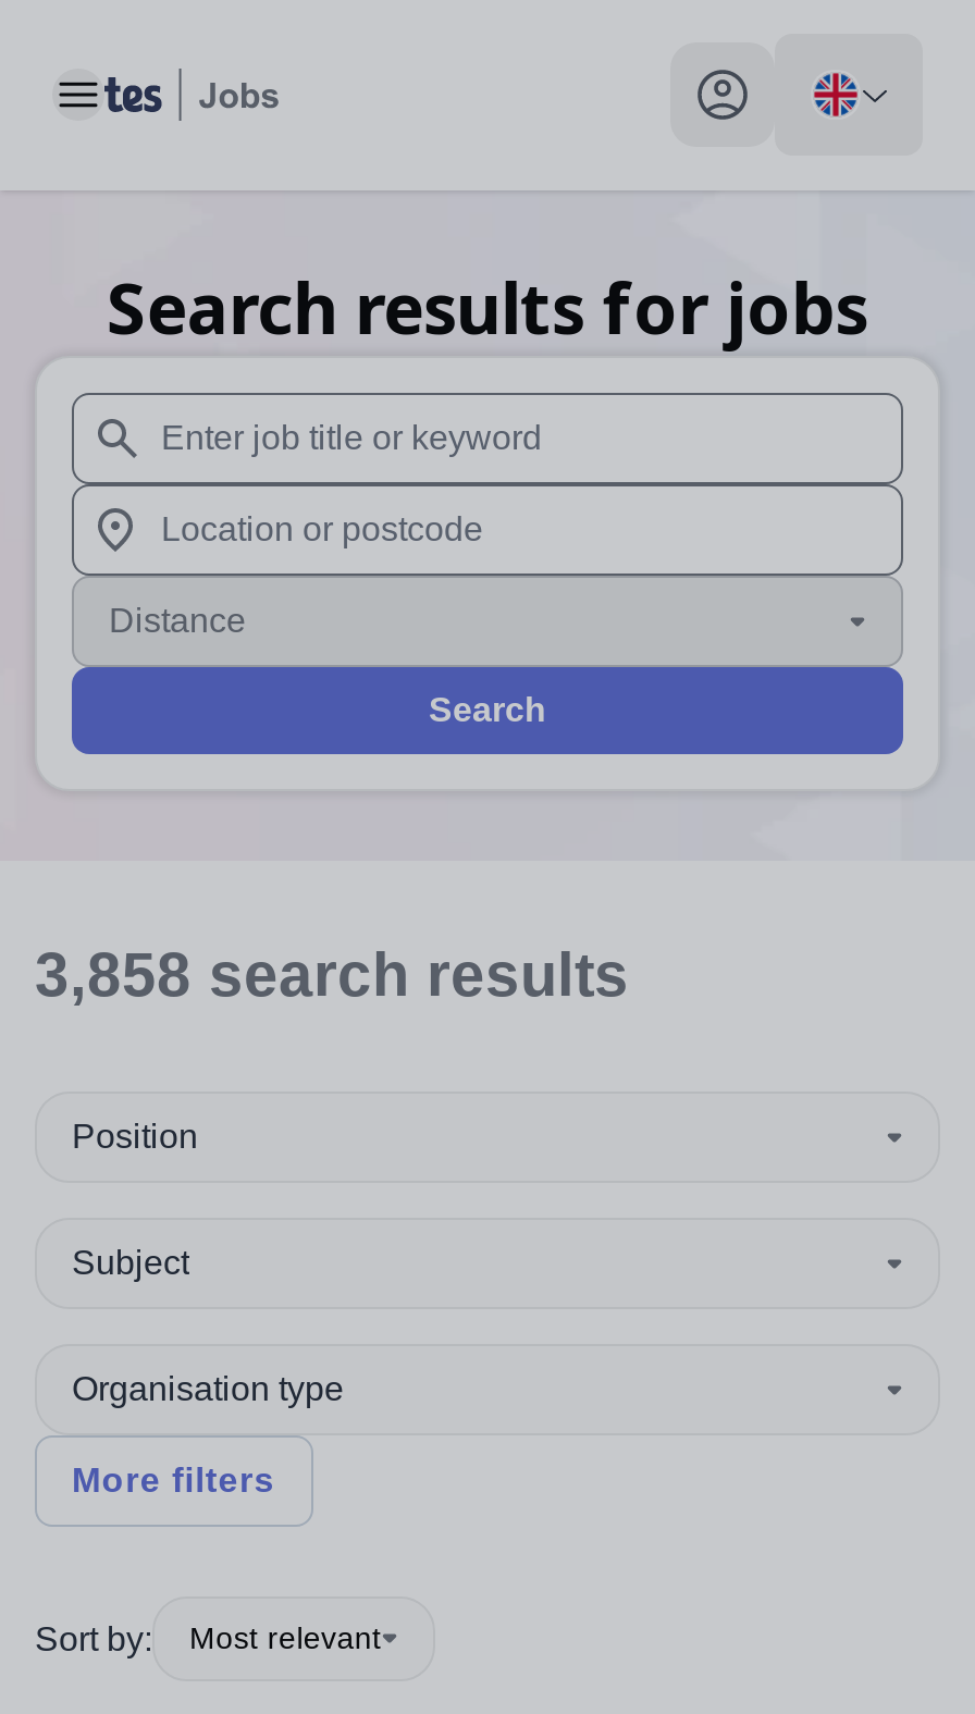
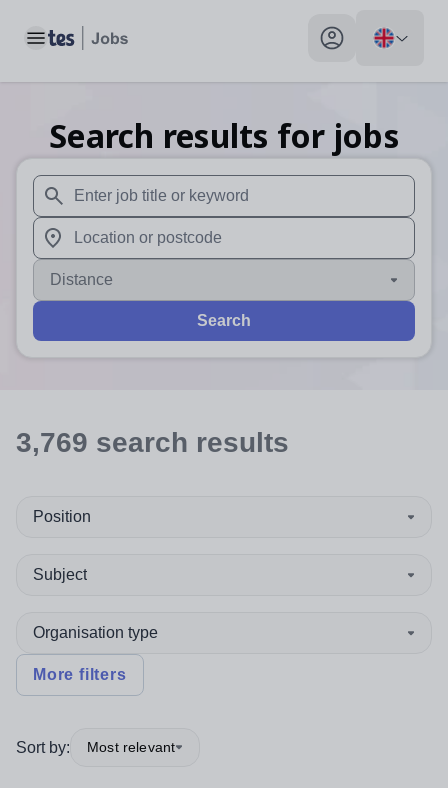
- 3,858 search results
+ 3,769 search results
